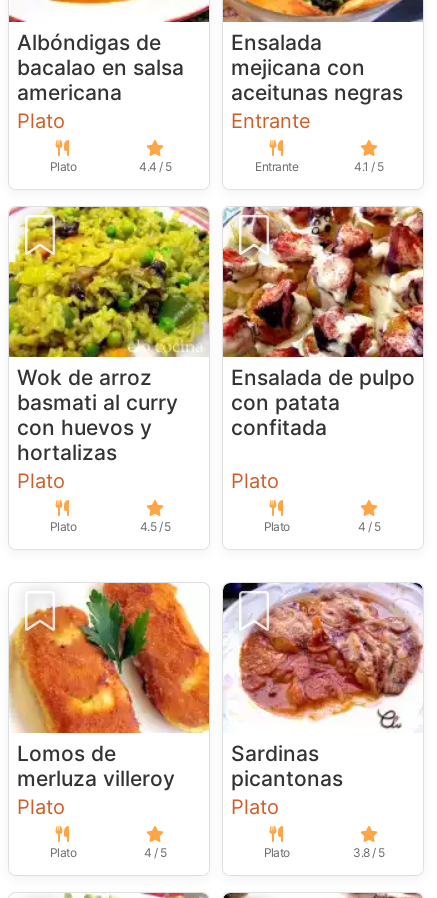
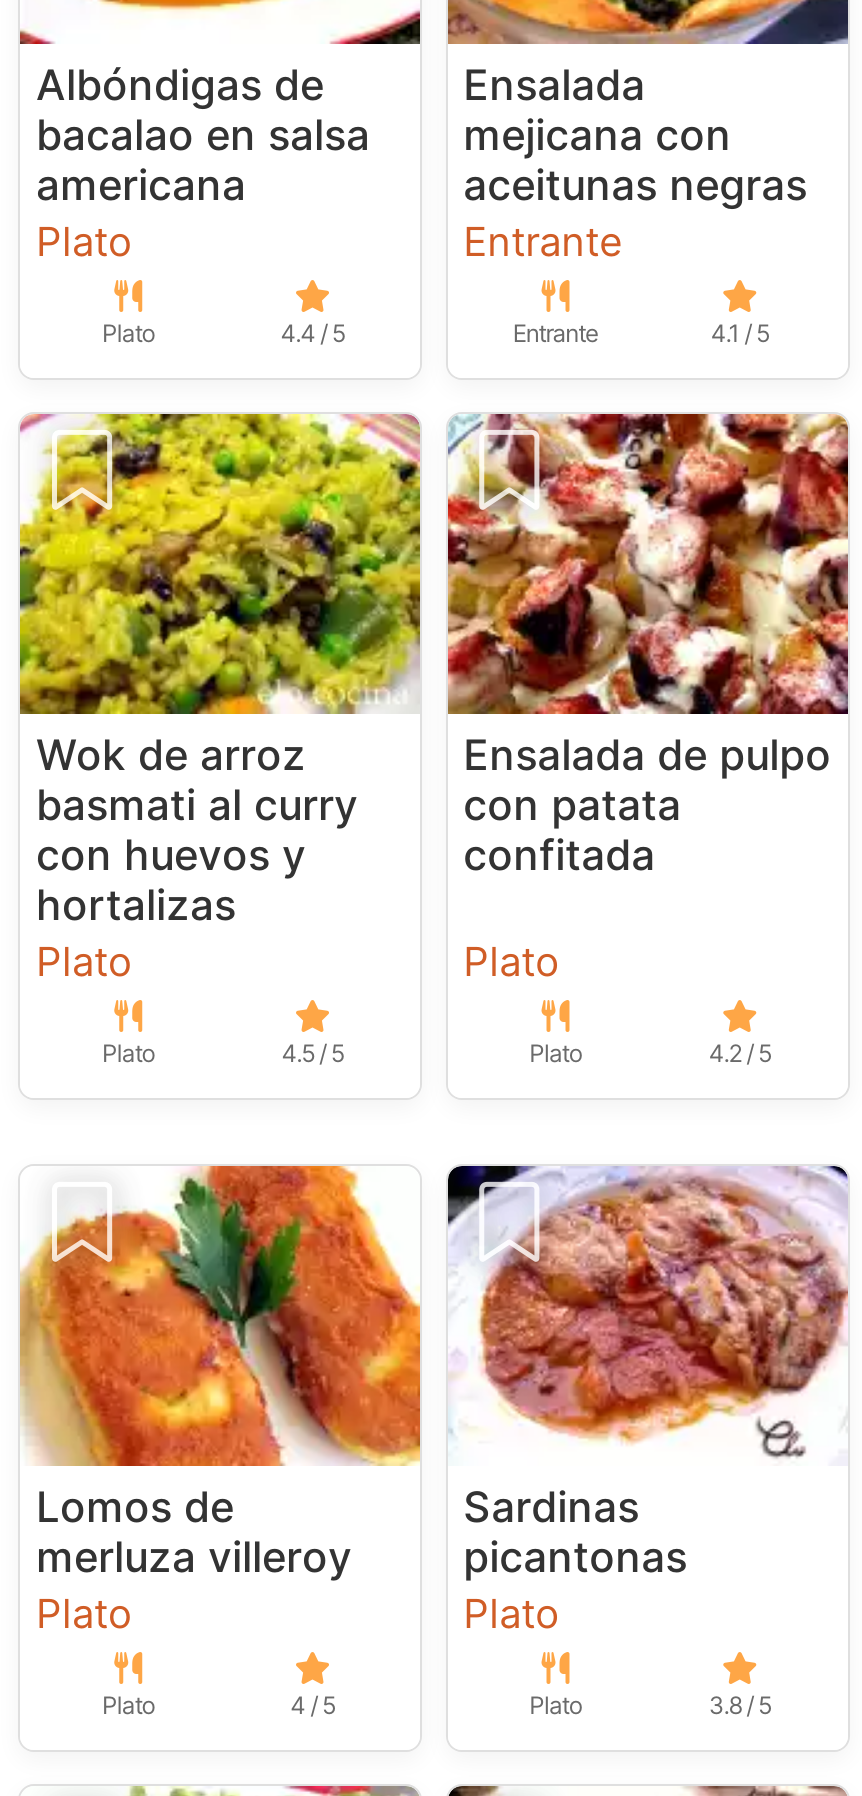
- 4 / 5
+ 4.2 / 5
